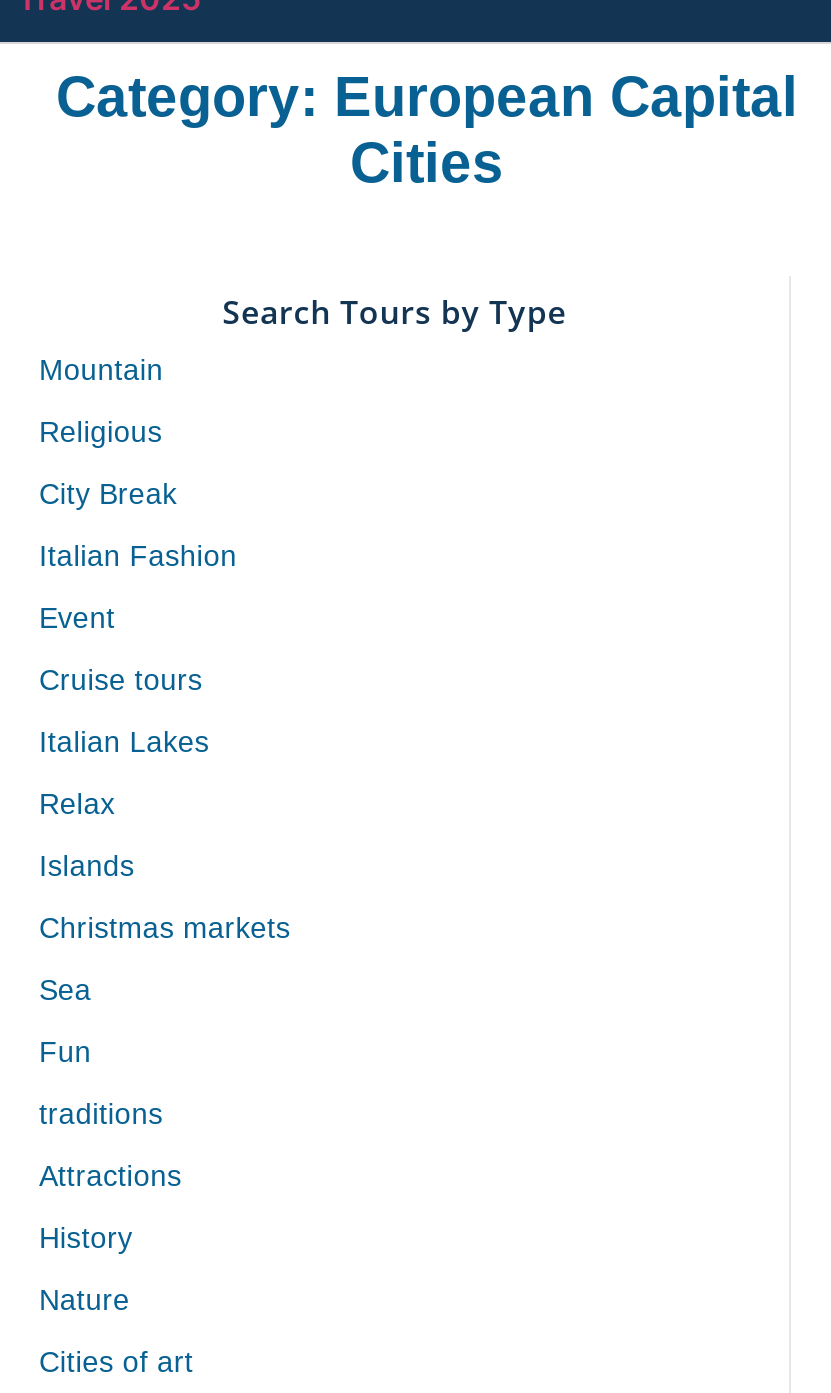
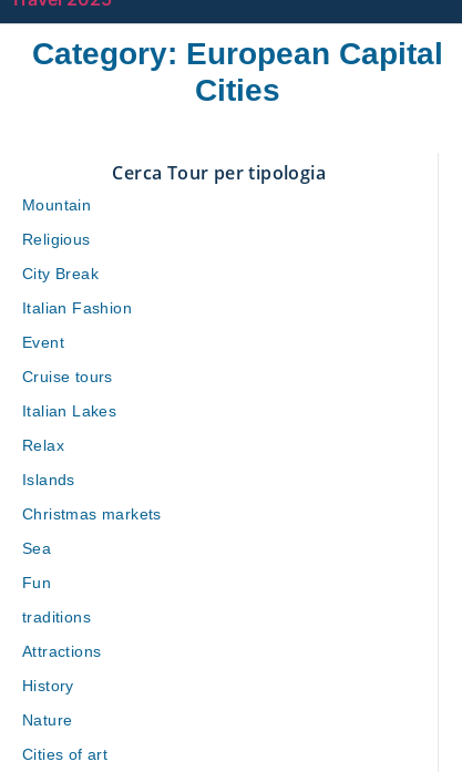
- Search Tours by Type
+ Cerca Tour per tipologia
